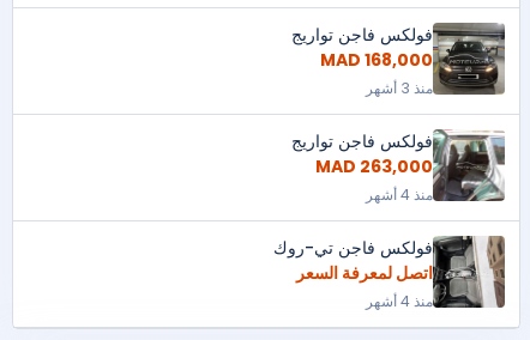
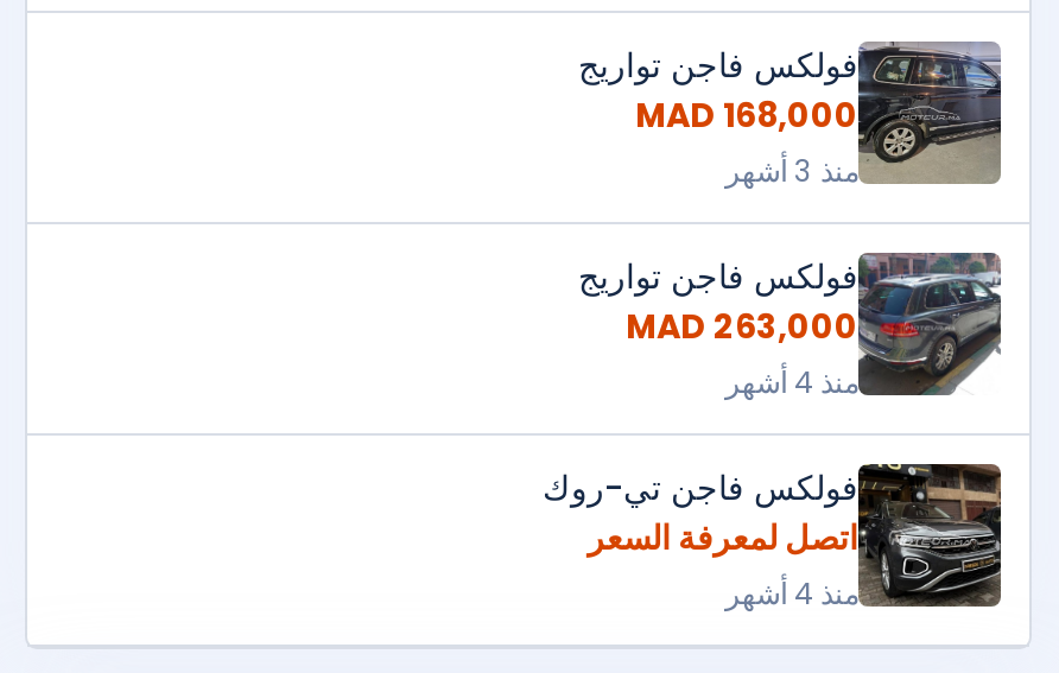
- [image]
+ [image]

- [image]
+ [image]

- [image]
+ [image]
